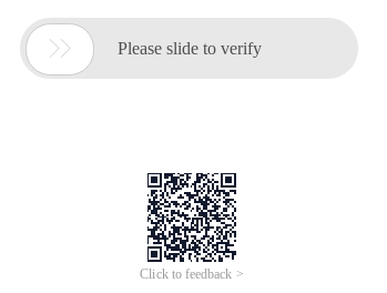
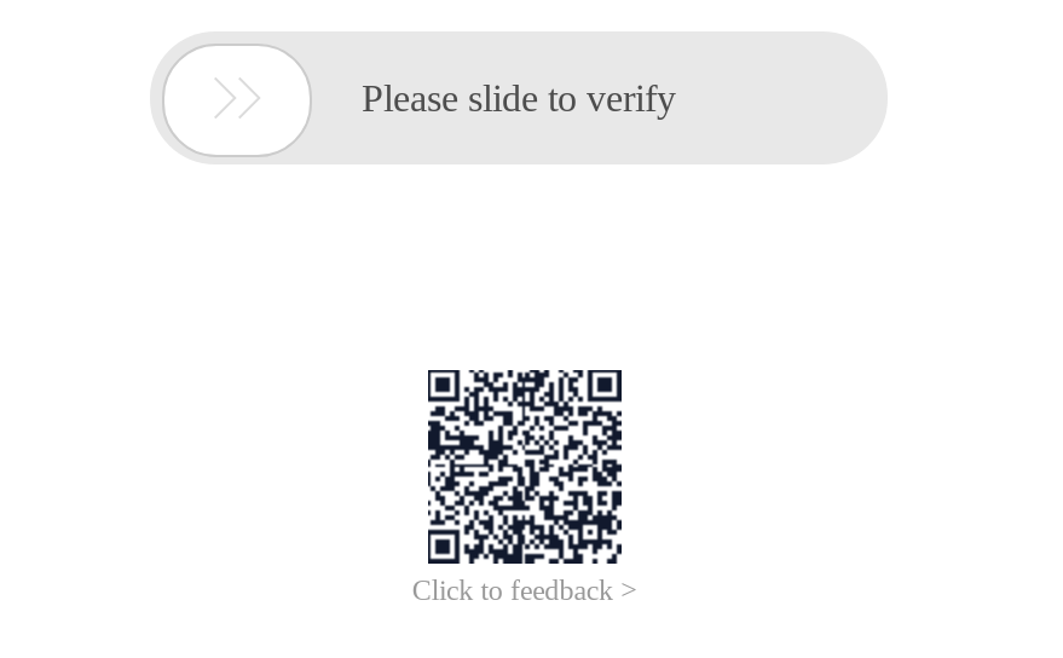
- [image]
+ [image]
